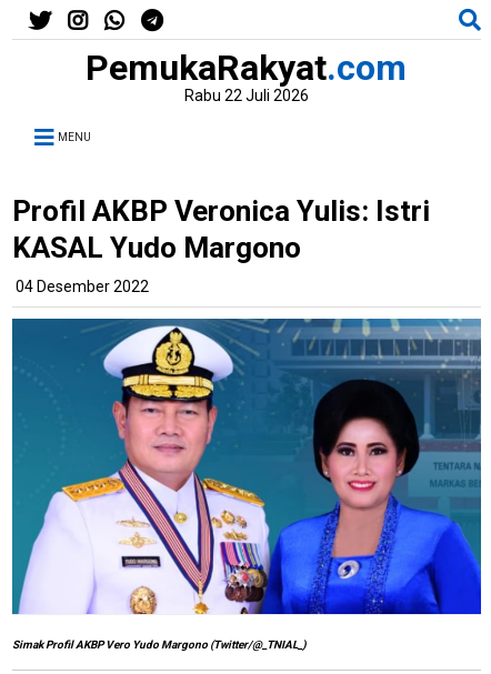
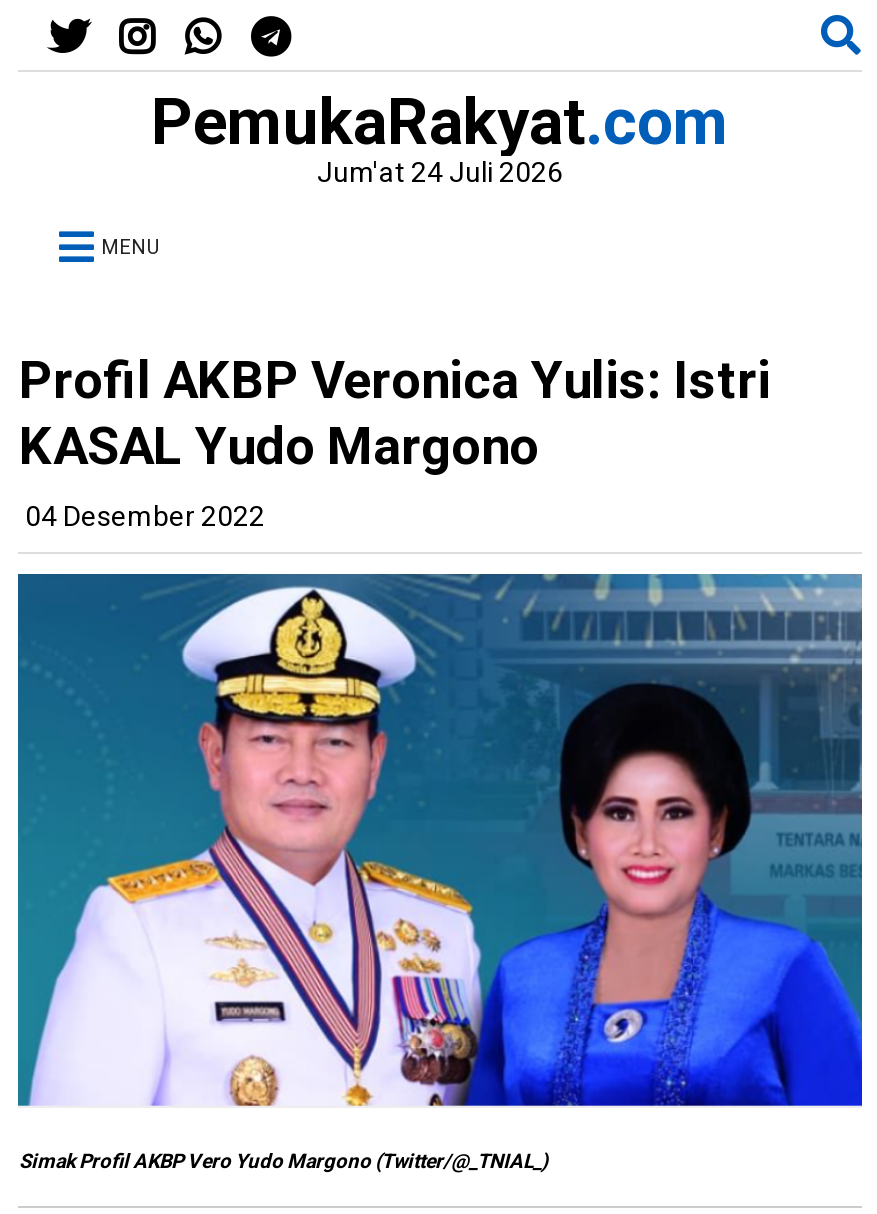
- Rabu 22 Juli 2026
+ Jum'at 24 Juli 2026
